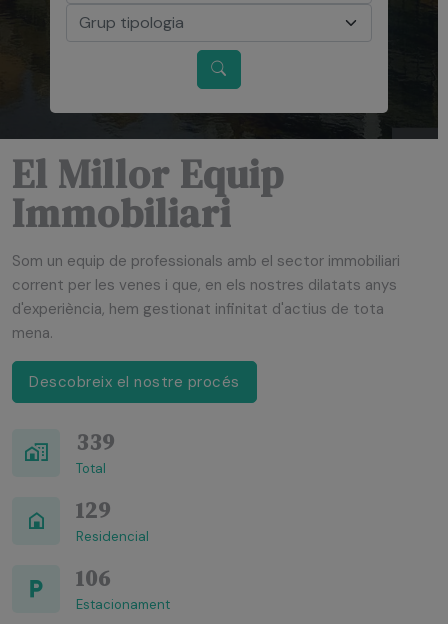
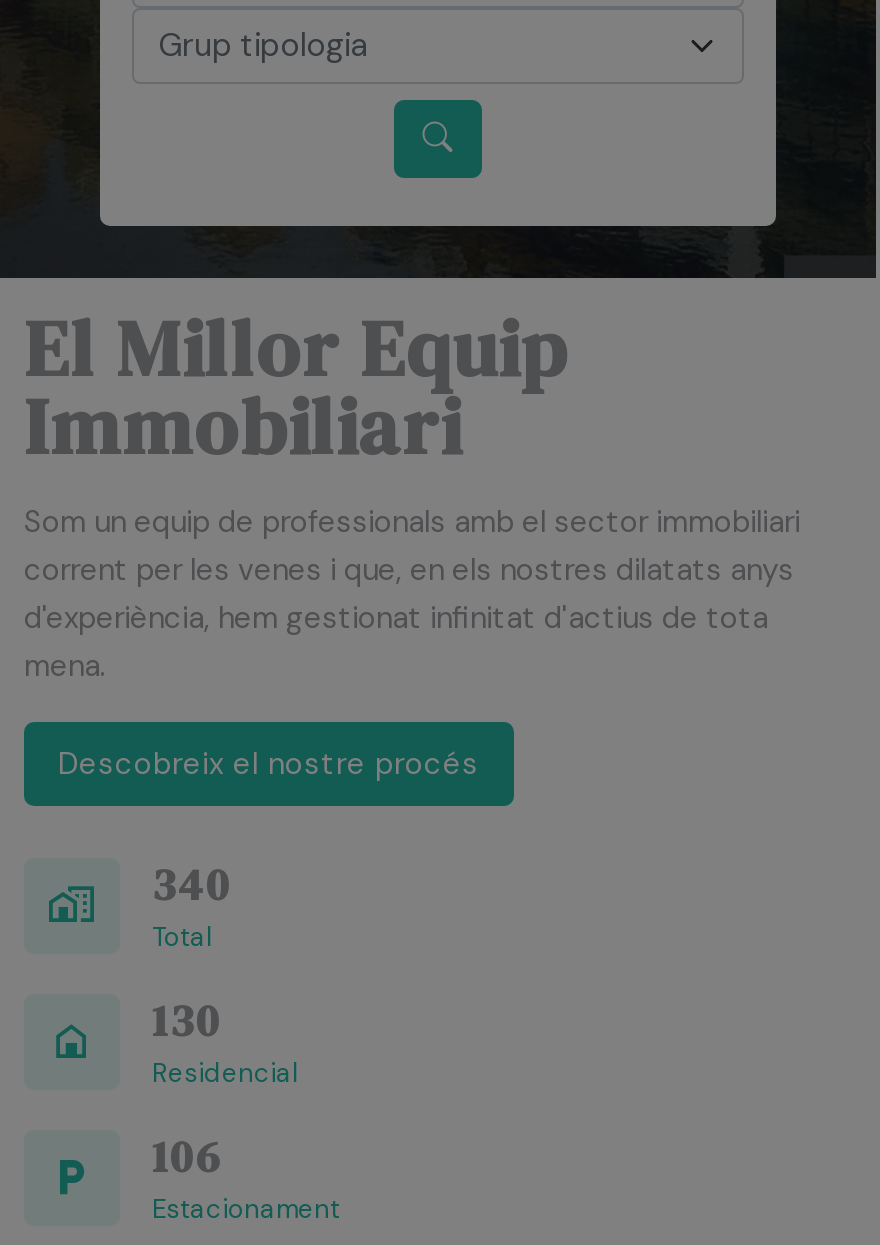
- 339
+ 340

- 129
+ 130
